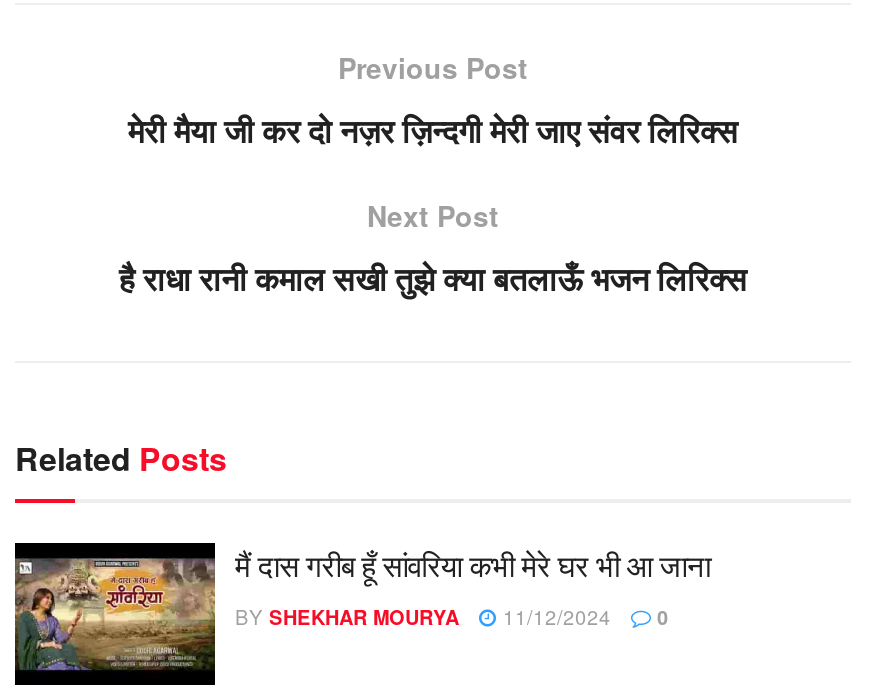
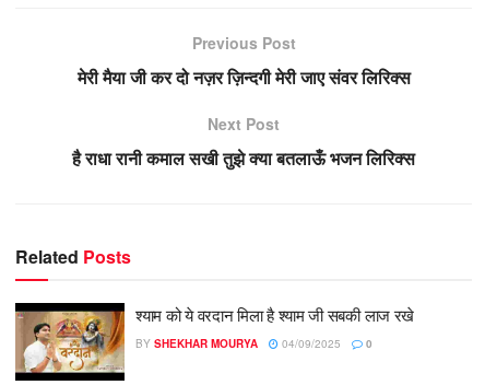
- [image]
- मैं दास गरीब हूँ सांवरिया कभी मेरे घर भी आ जाना
+ [image]
+ श्याम को ये वरदान मिला है श्याम जी सबकी लाज रखे

- BY SHEKHAR MOURYA 11/12/2024 0
+ BY SHEKHAR MOURYA 04/09/2025 0
